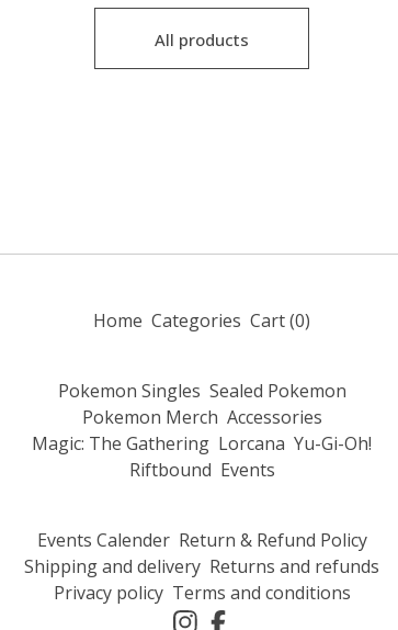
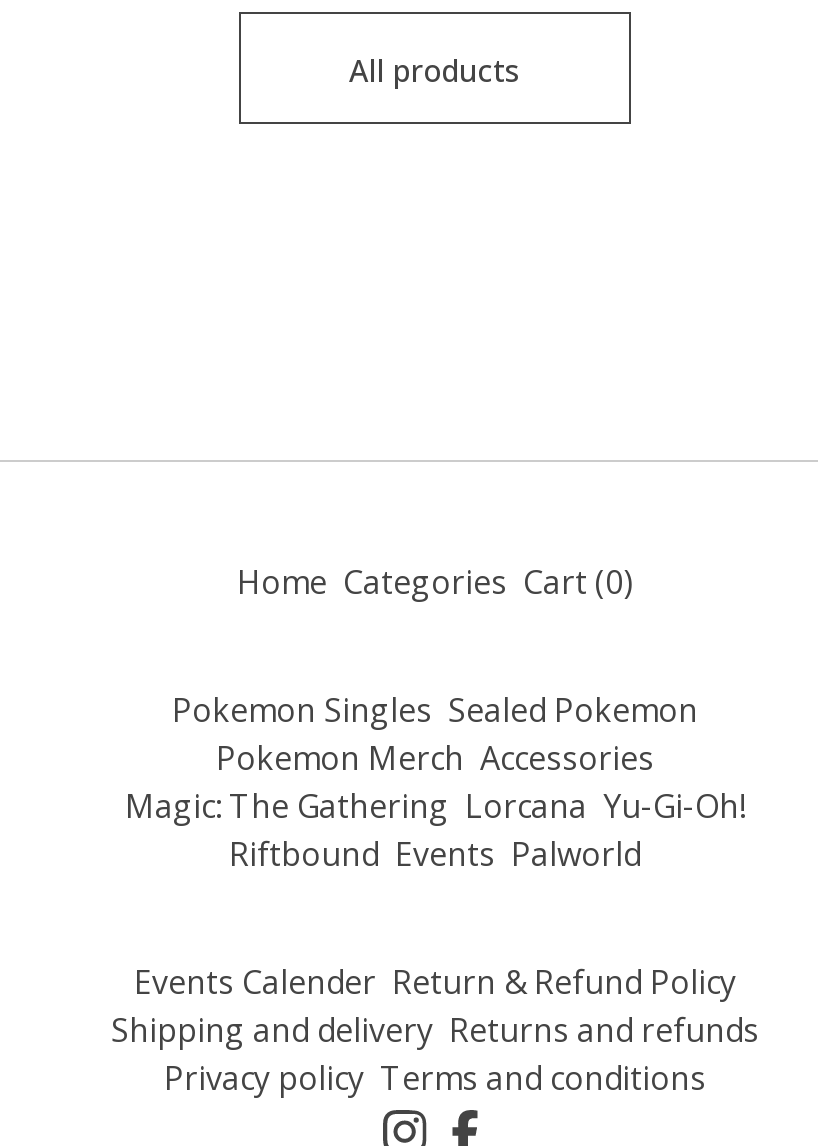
- Riftbound Events
+ Riftbound Events Palworld
